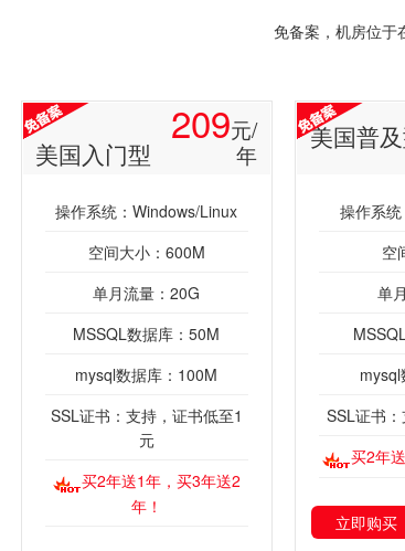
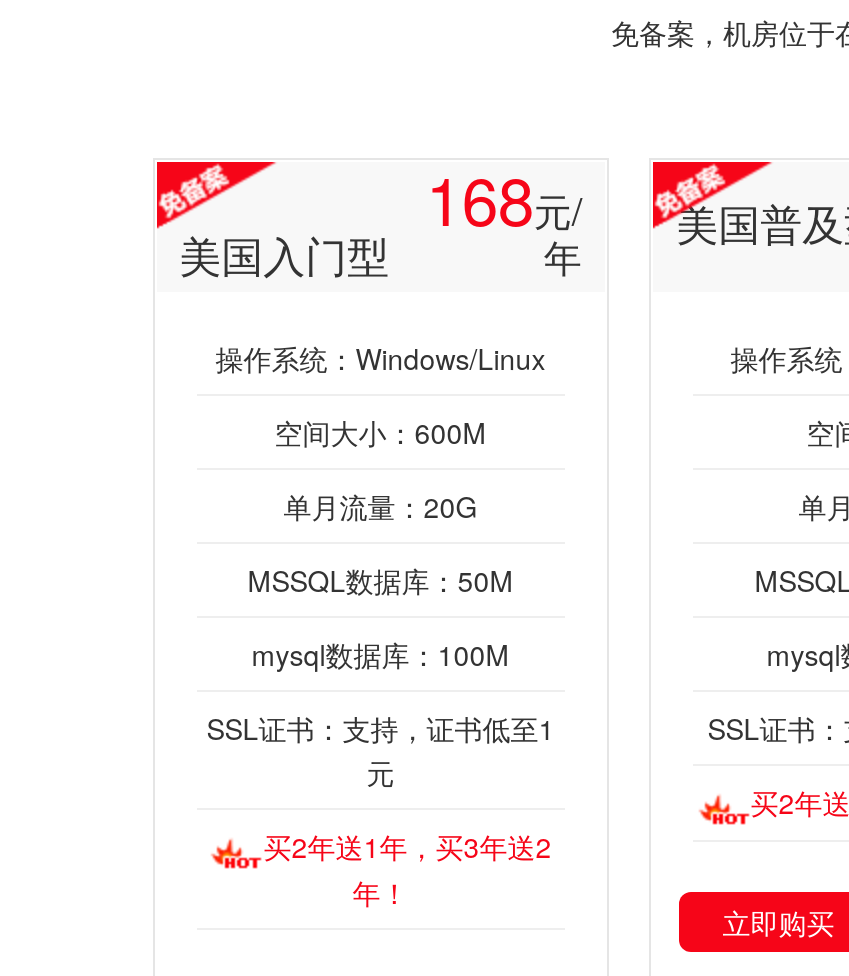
- 209元/
+ 168元/
